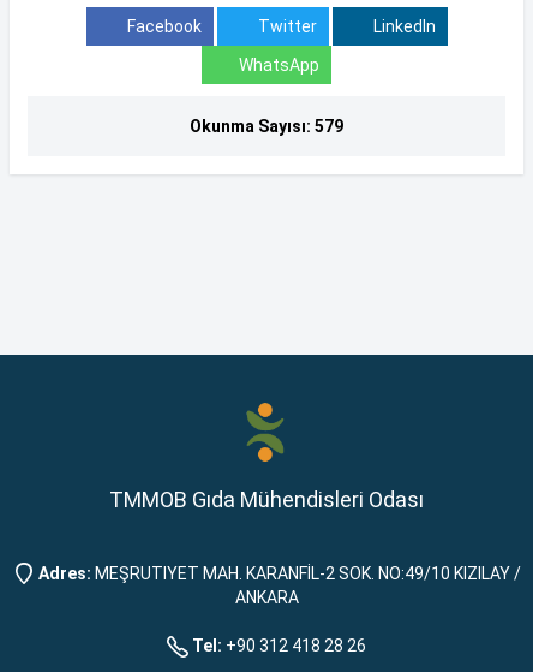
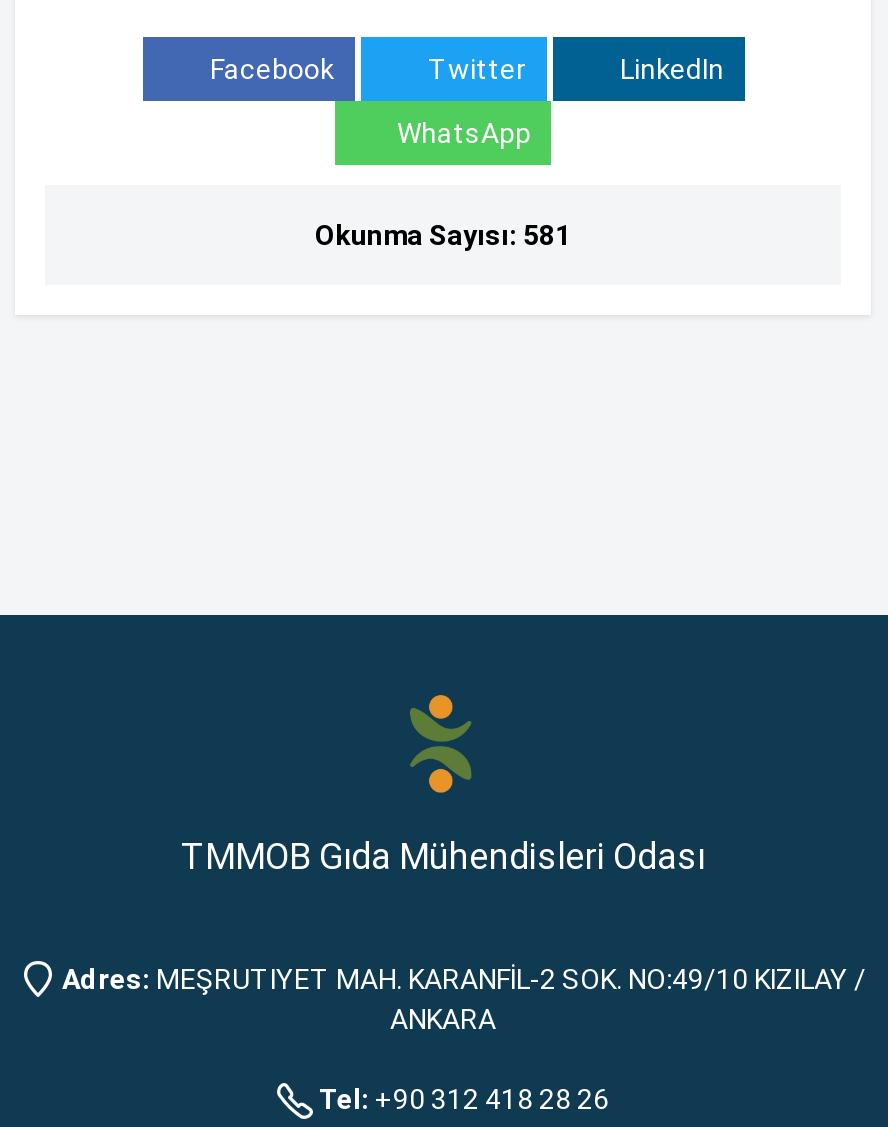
- Okunma Sayısı: 579
+ Okunma Sayısı: 581
